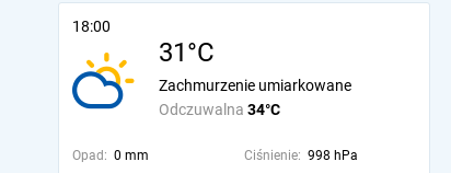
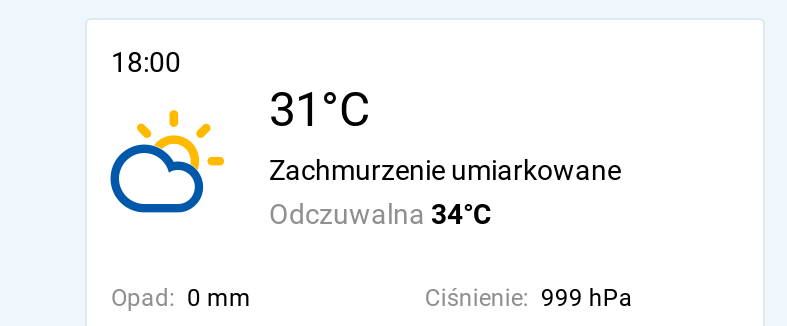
- Ciśnienie: 998 hPa
+ Ciśnienie: 999 hPa
